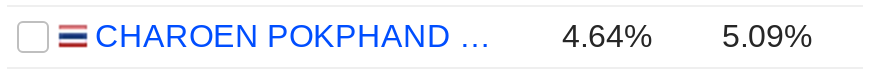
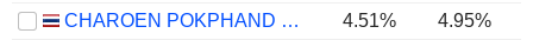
- 4.64%
+ 4.51%

- 5.09%
+ 4.95%
